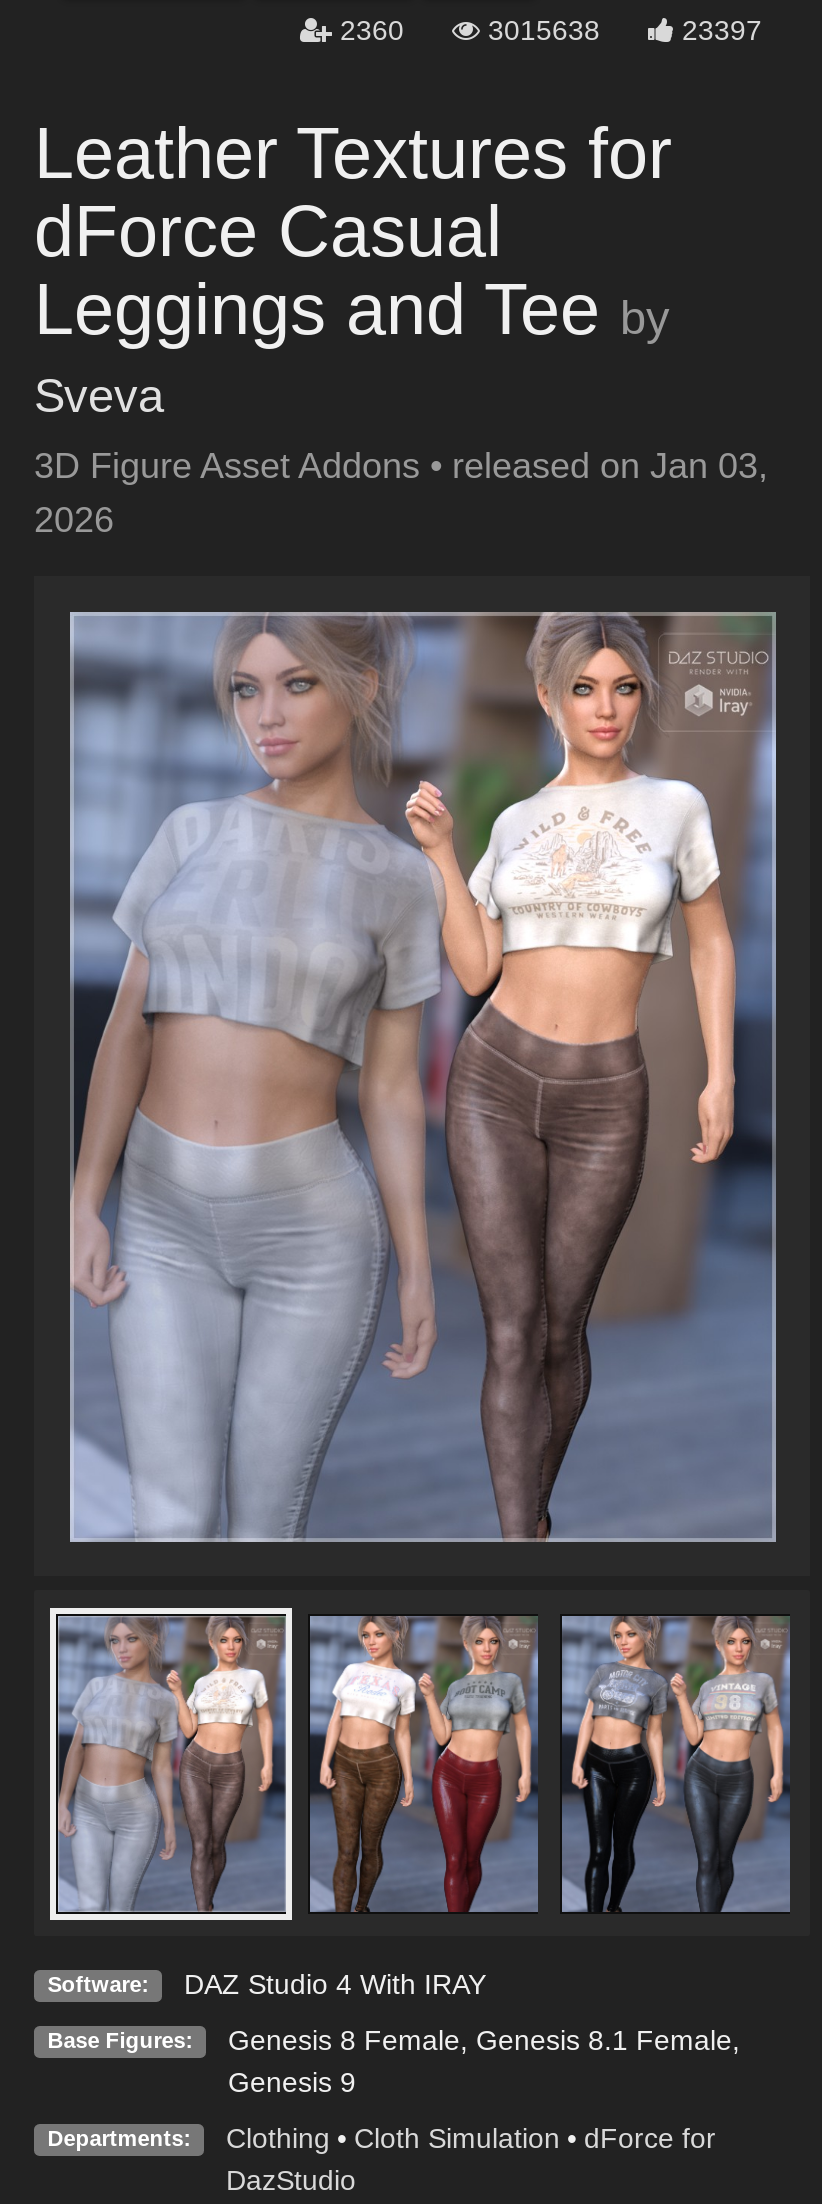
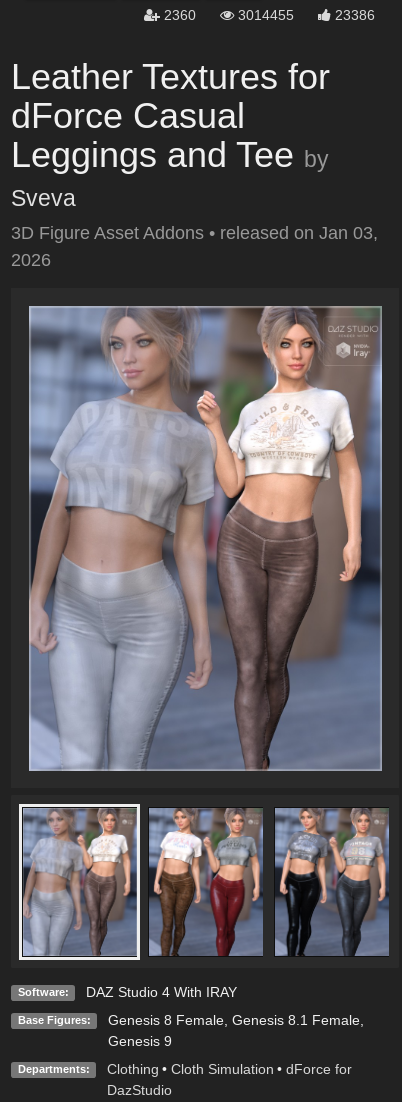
- 3015638
+ 3014455

- 23397
+ 23386
